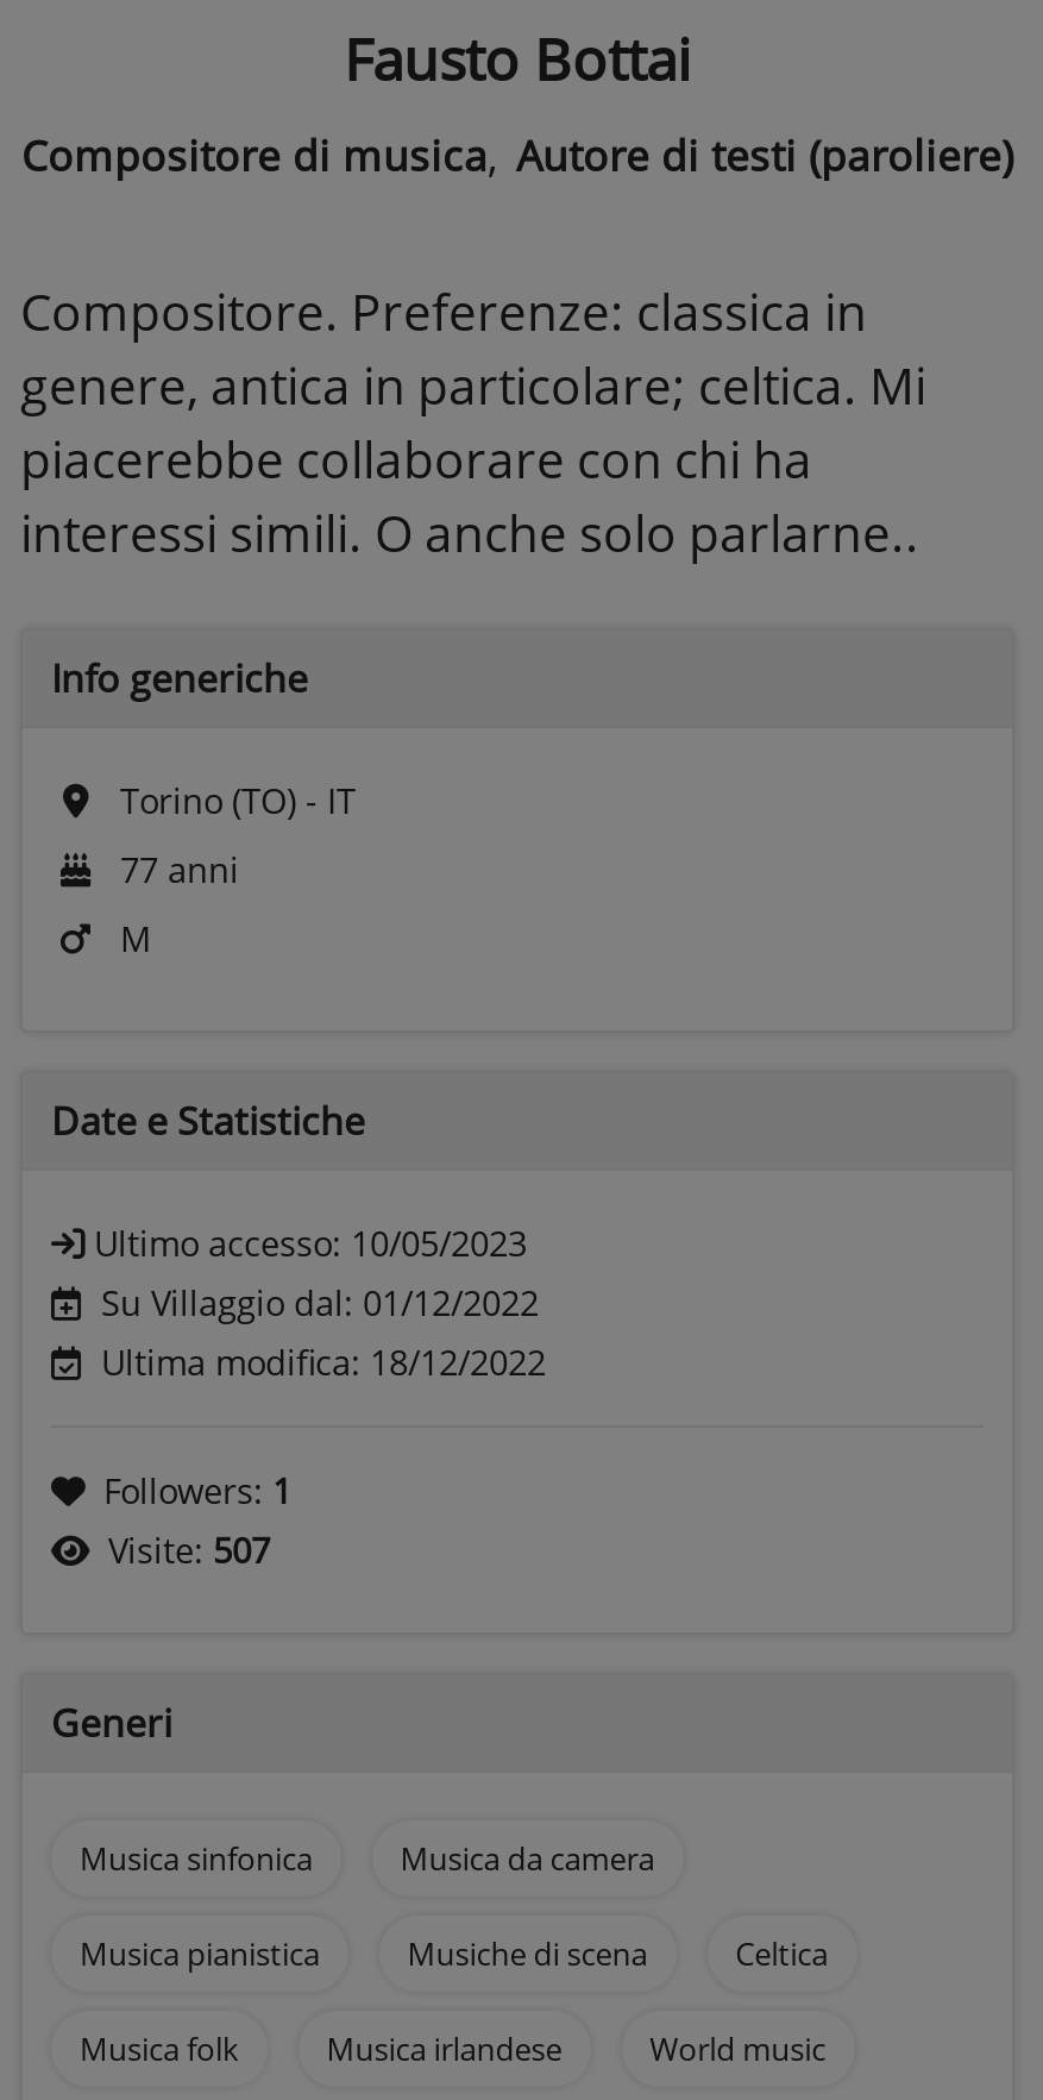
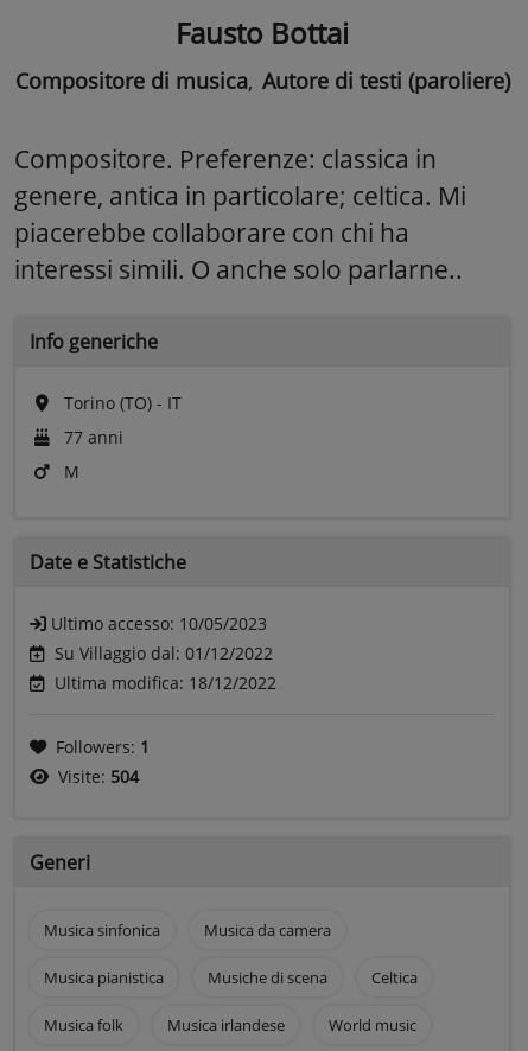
- Visite: 507
+ Visite: 504
